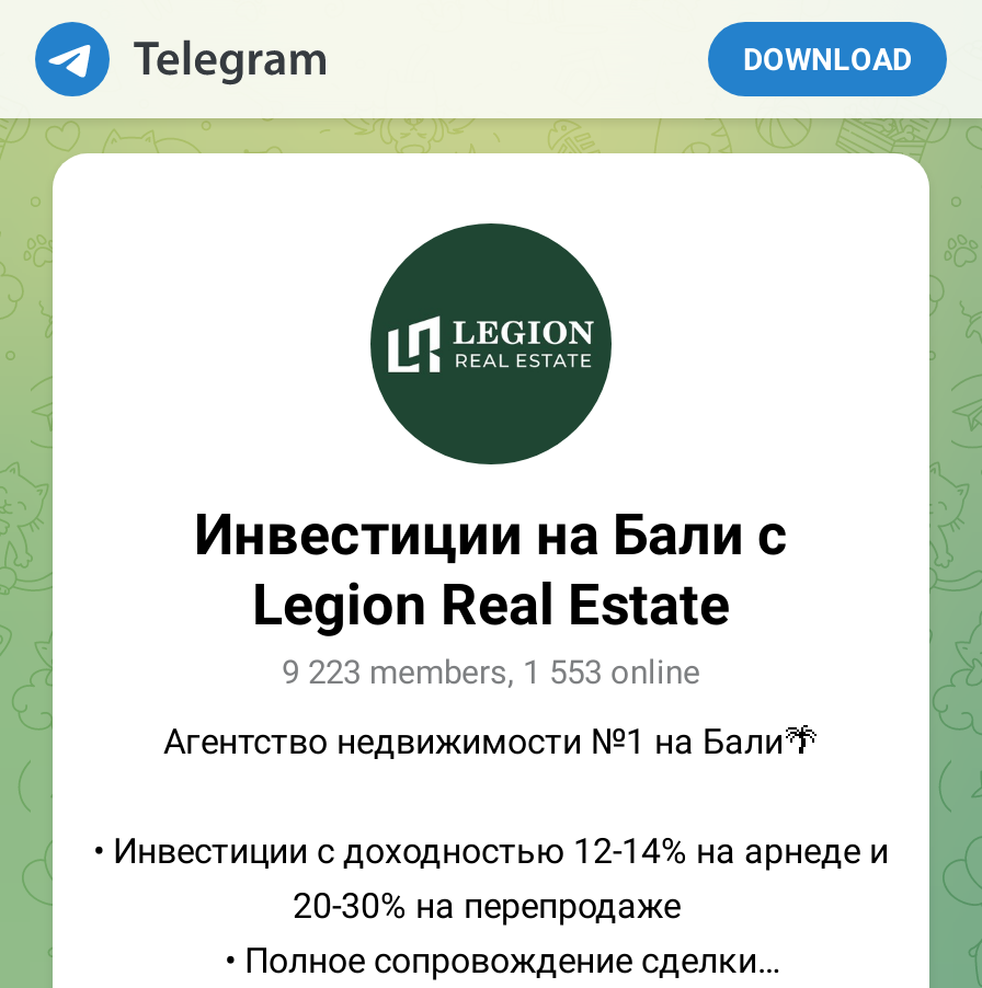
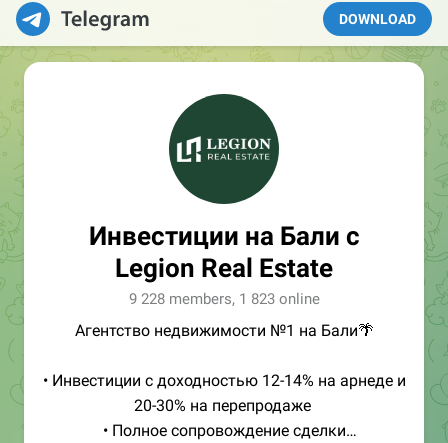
- 9 223 members, 1 553 online
+ 9 228 members, 1 823 online
